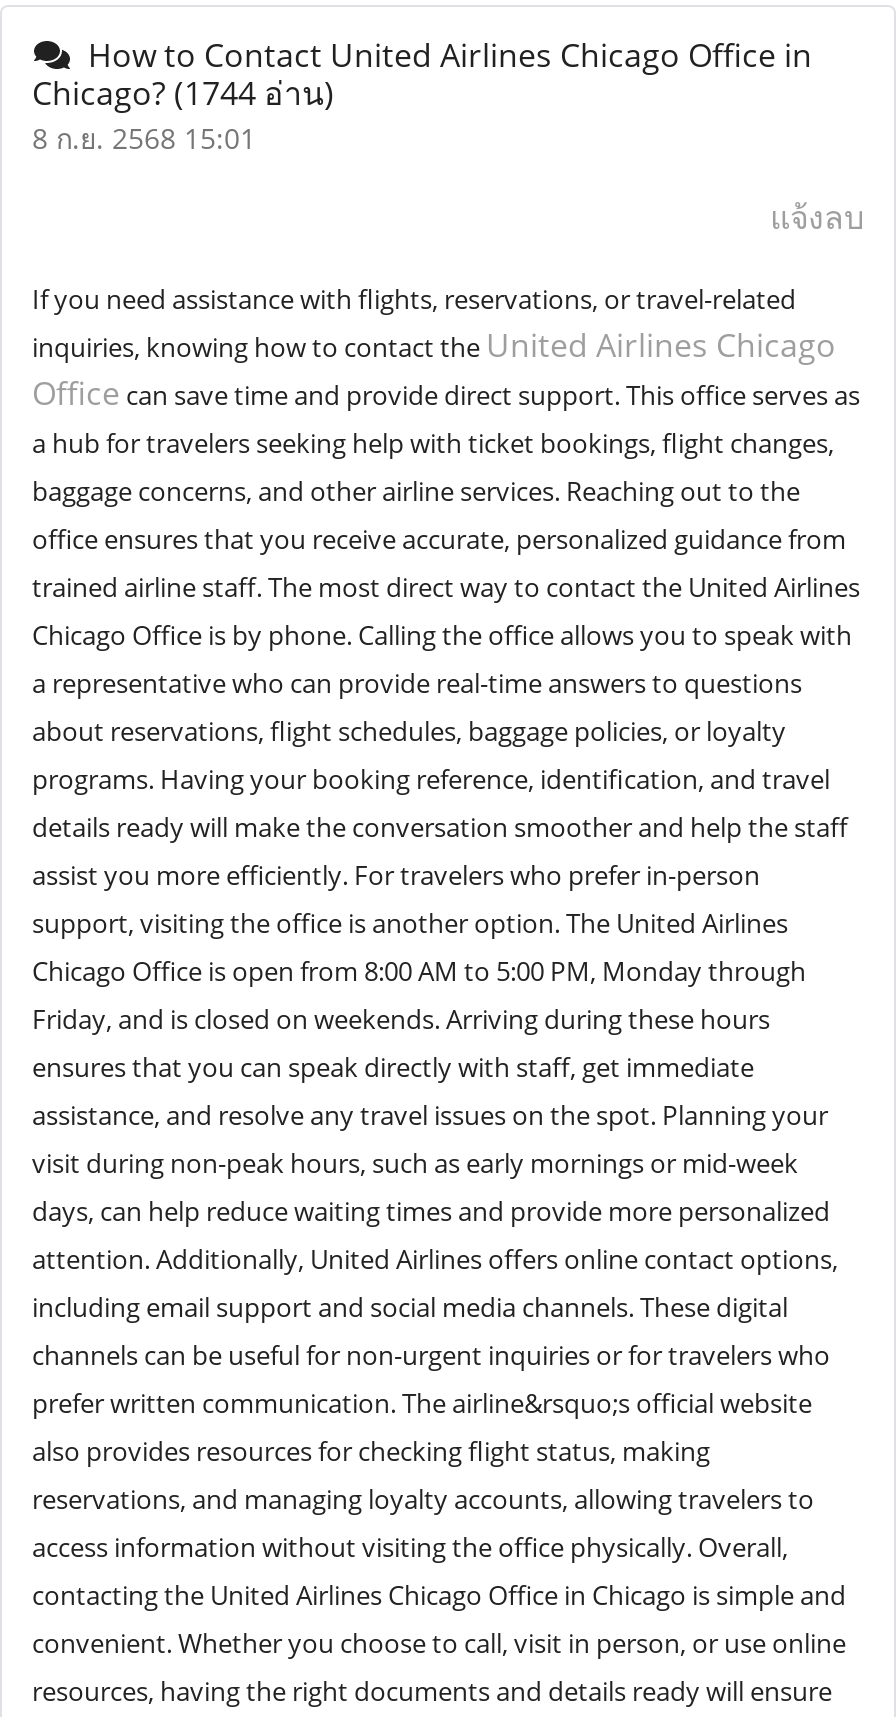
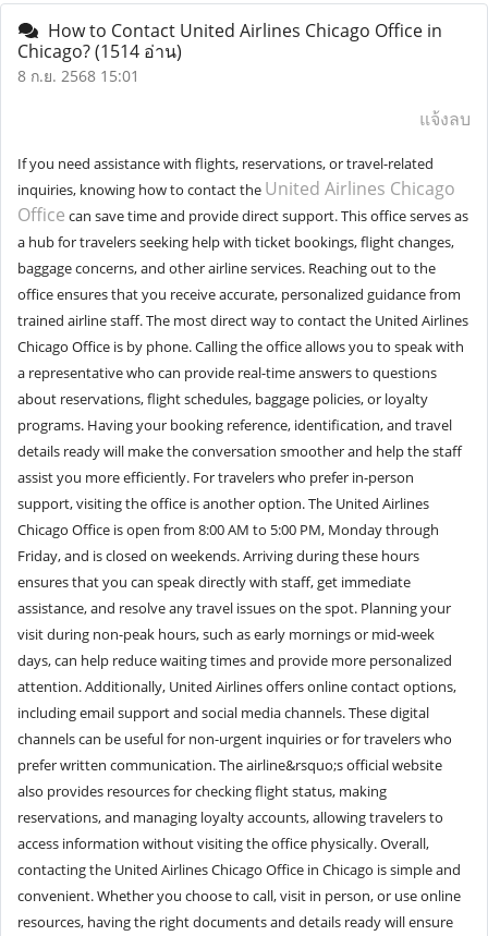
- Chicago? (1744 อ่าน)
+ Chicago? (1514 อ่าน)
